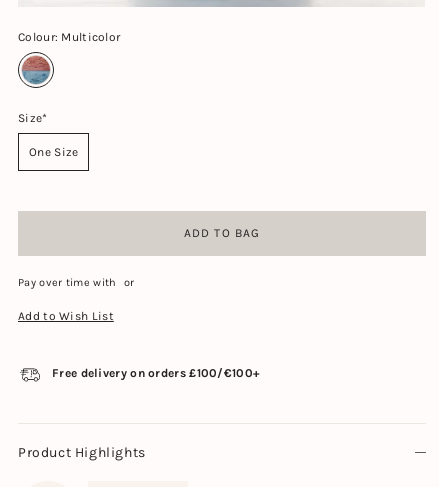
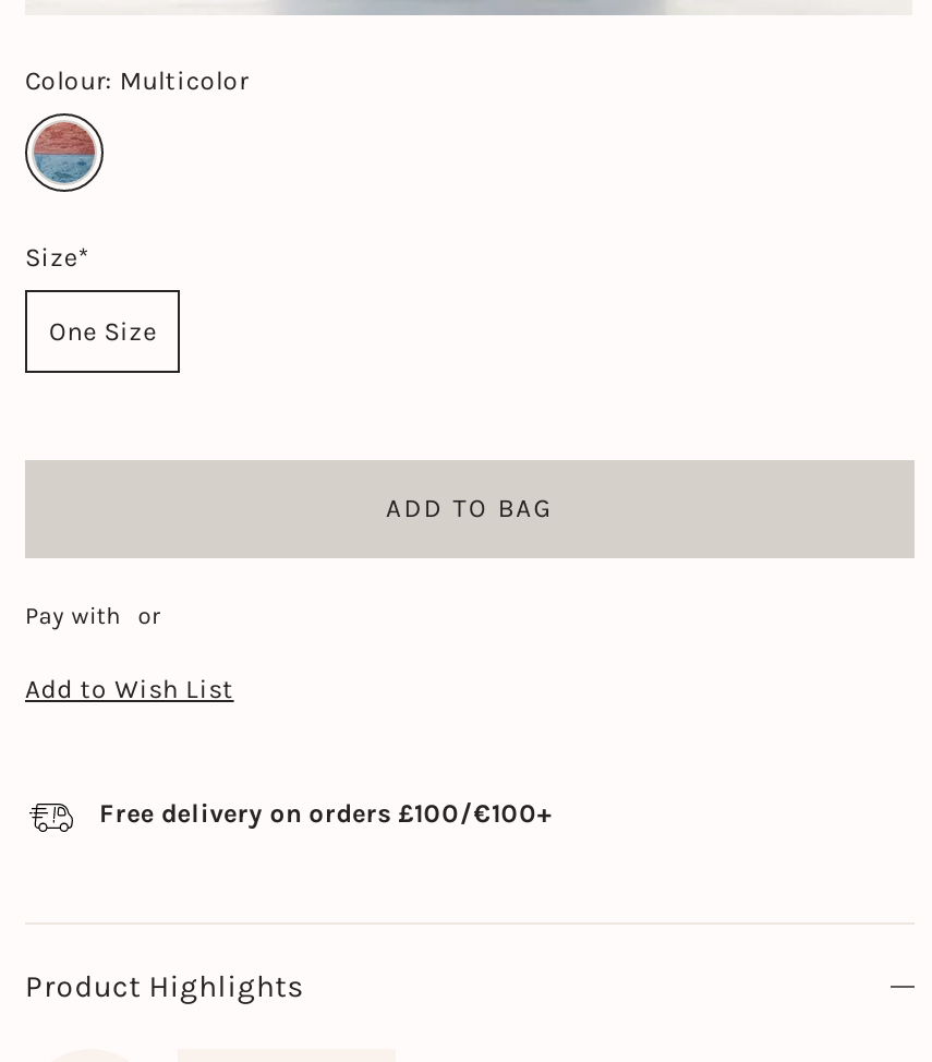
- Pay over time with or
+ Pay with or
